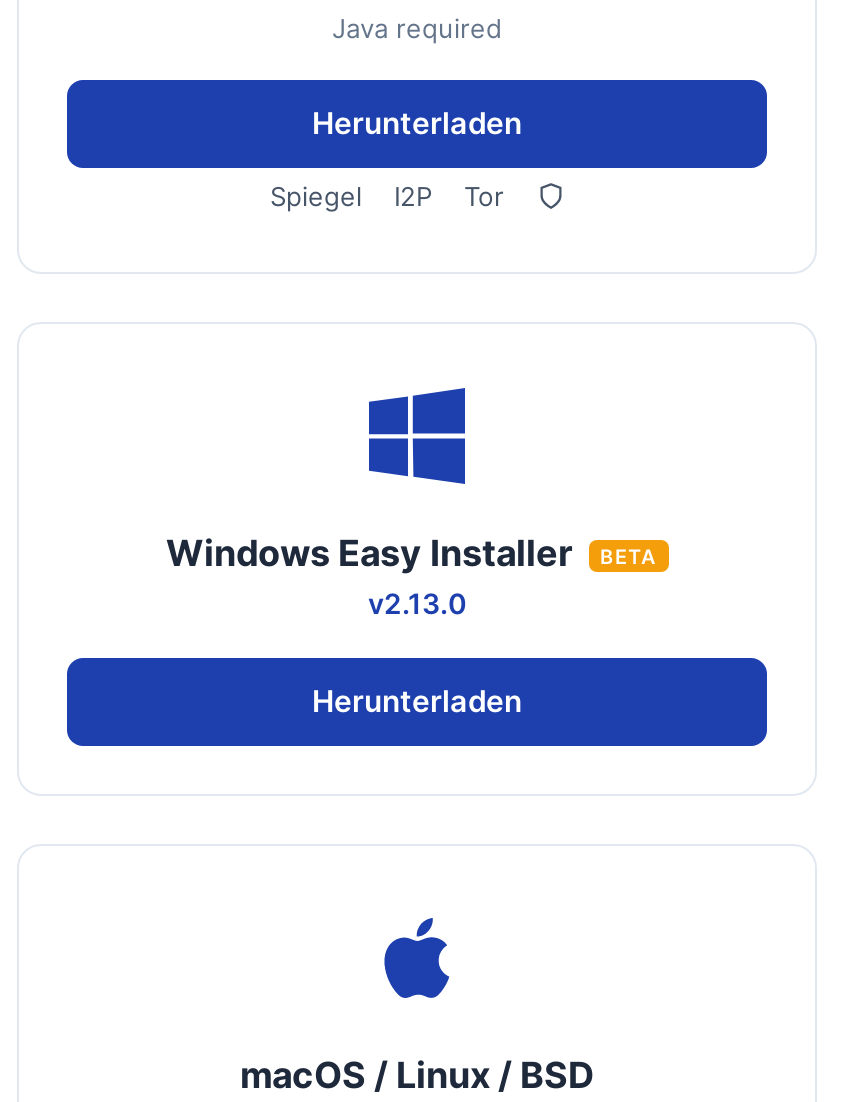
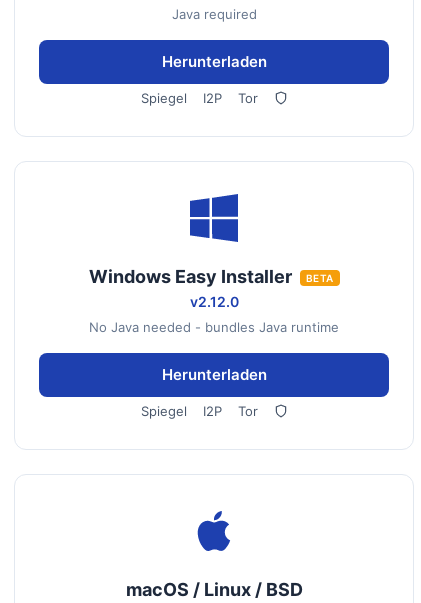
- v2.13.0
+ v2.12.0
+ No Java needed - bundles Java runtime

+ Spiegel
+ I2P
+ Tor
